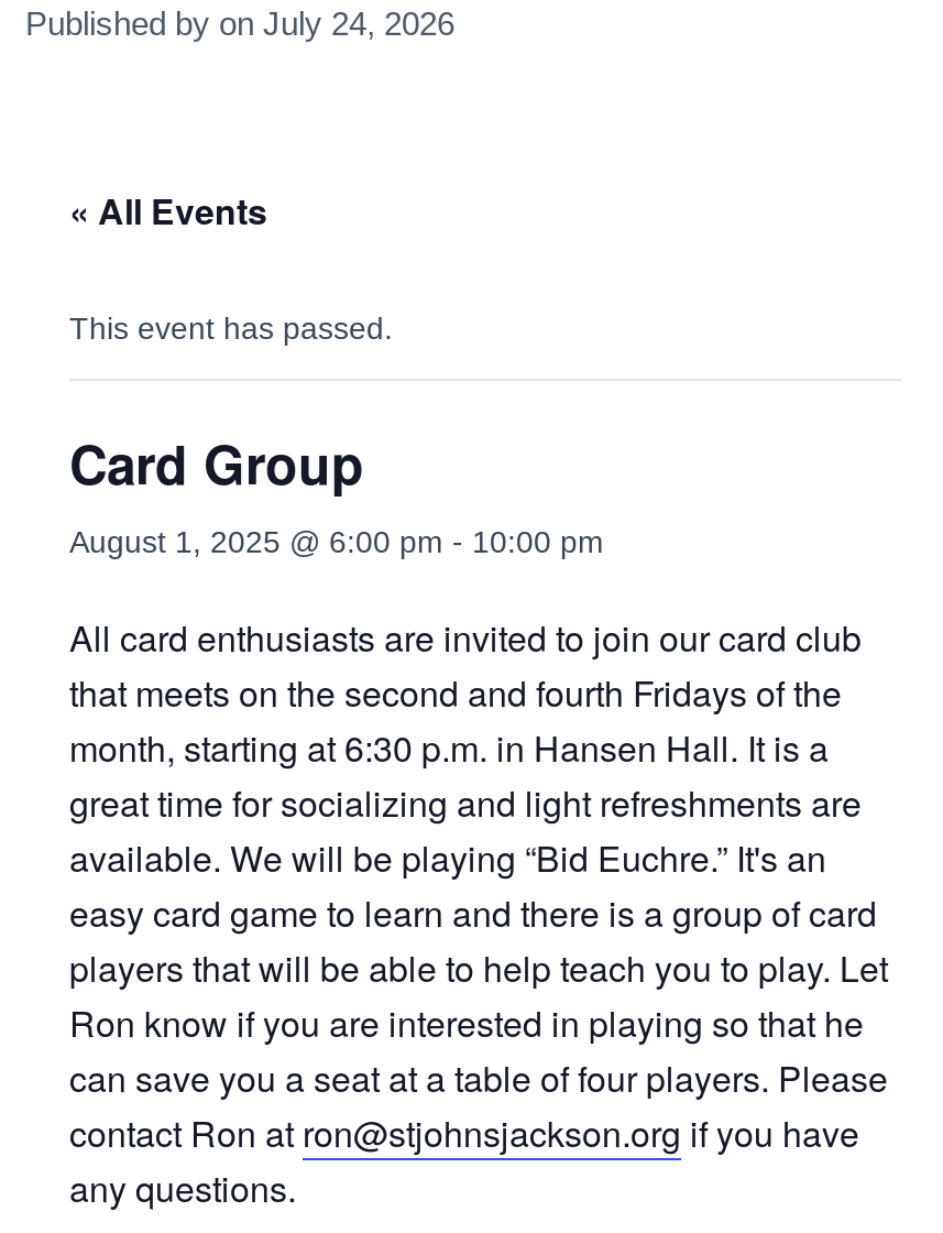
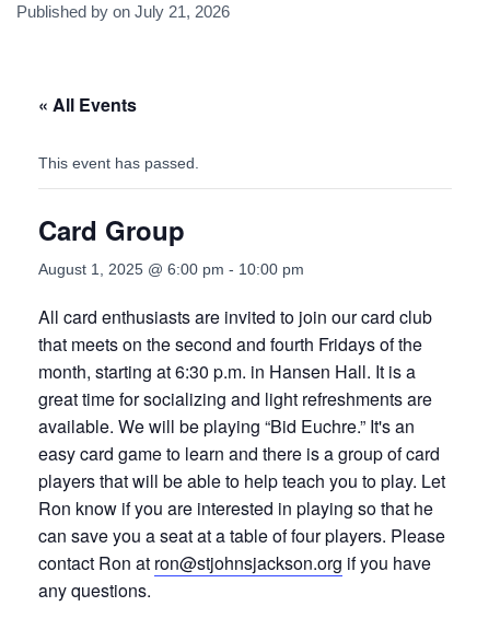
- Published by on July 24, 2026
+ Published by on July 21, 2026
